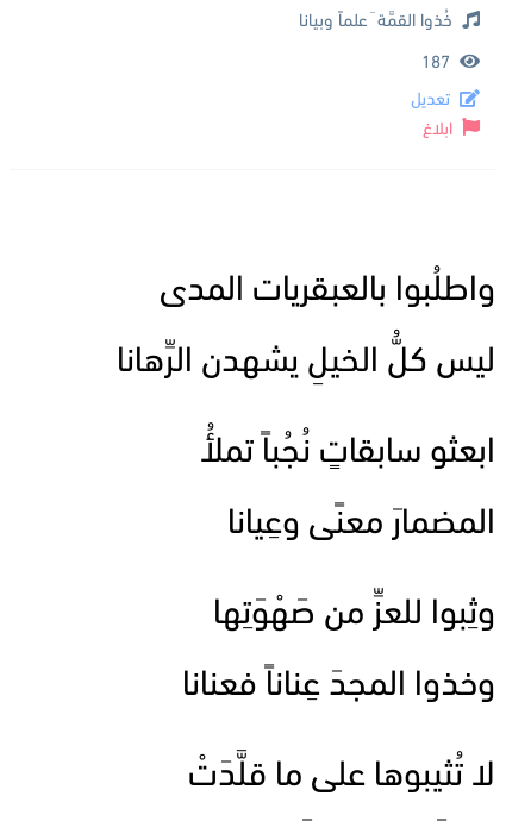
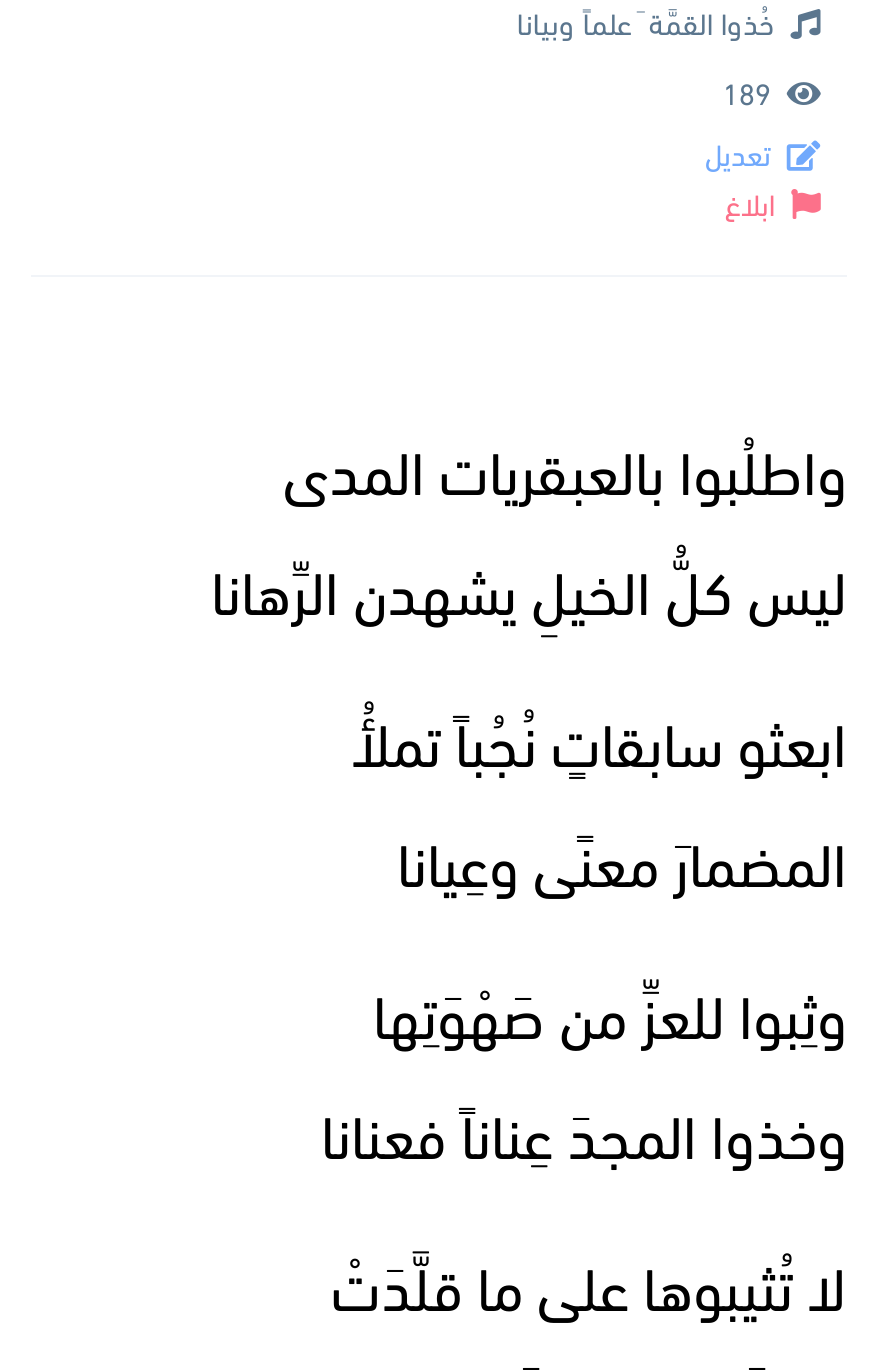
- 187
+ 189
